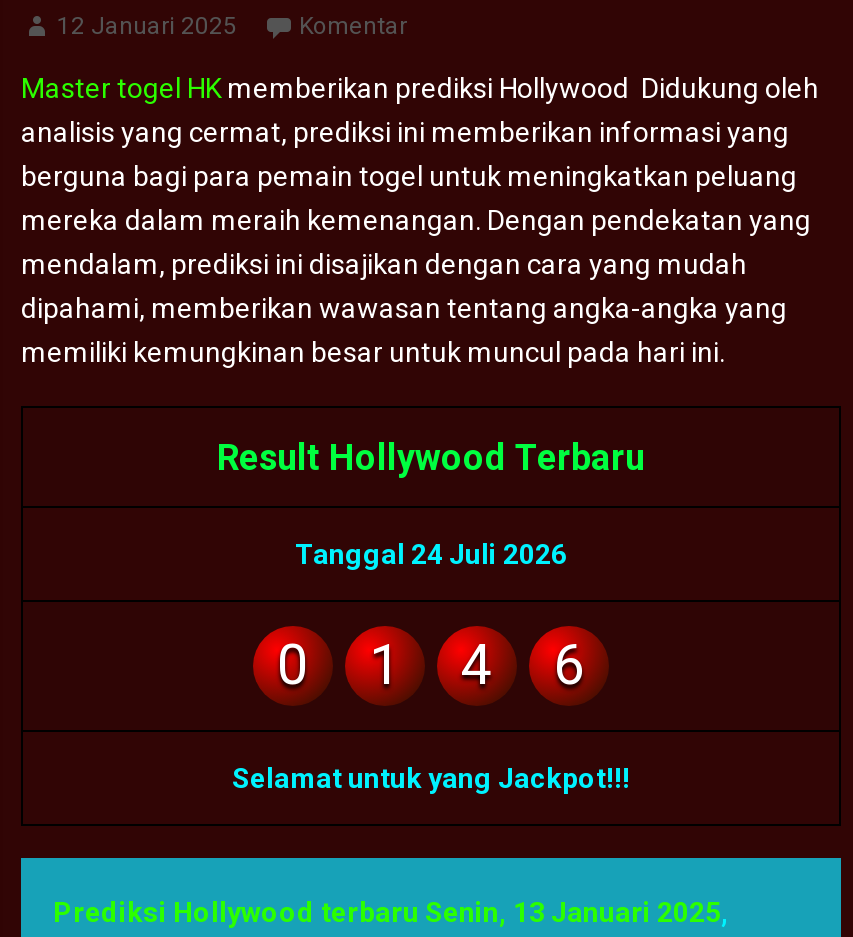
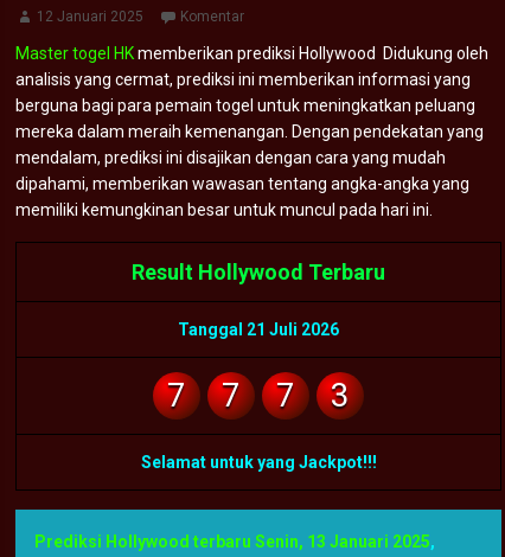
- Tanggal 24 Juli 2026
+ Tanggal 21 Juli 2026

- 0
+ 7

- 1
+ 7

- 4
+ 7

- 6
+ 3
